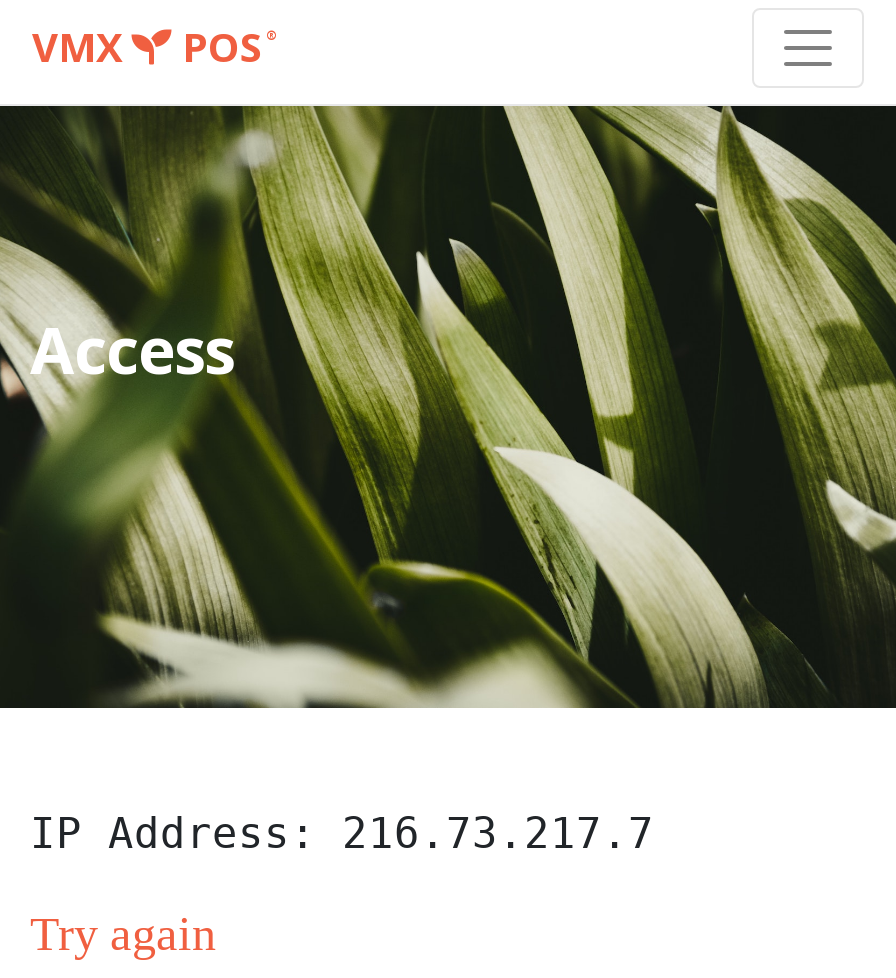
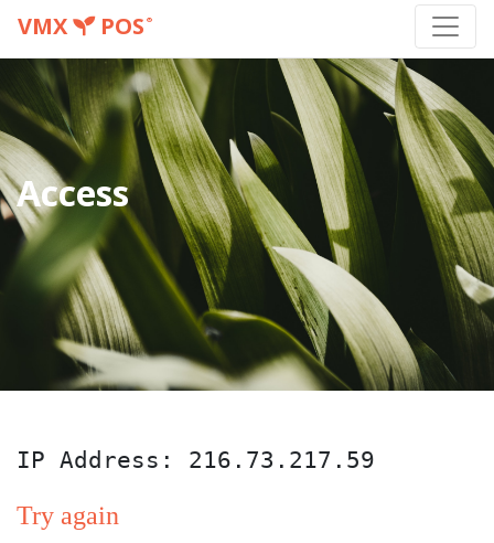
- IP Address: 216.73.217.7
+ IP Address: 216.73.217.59
